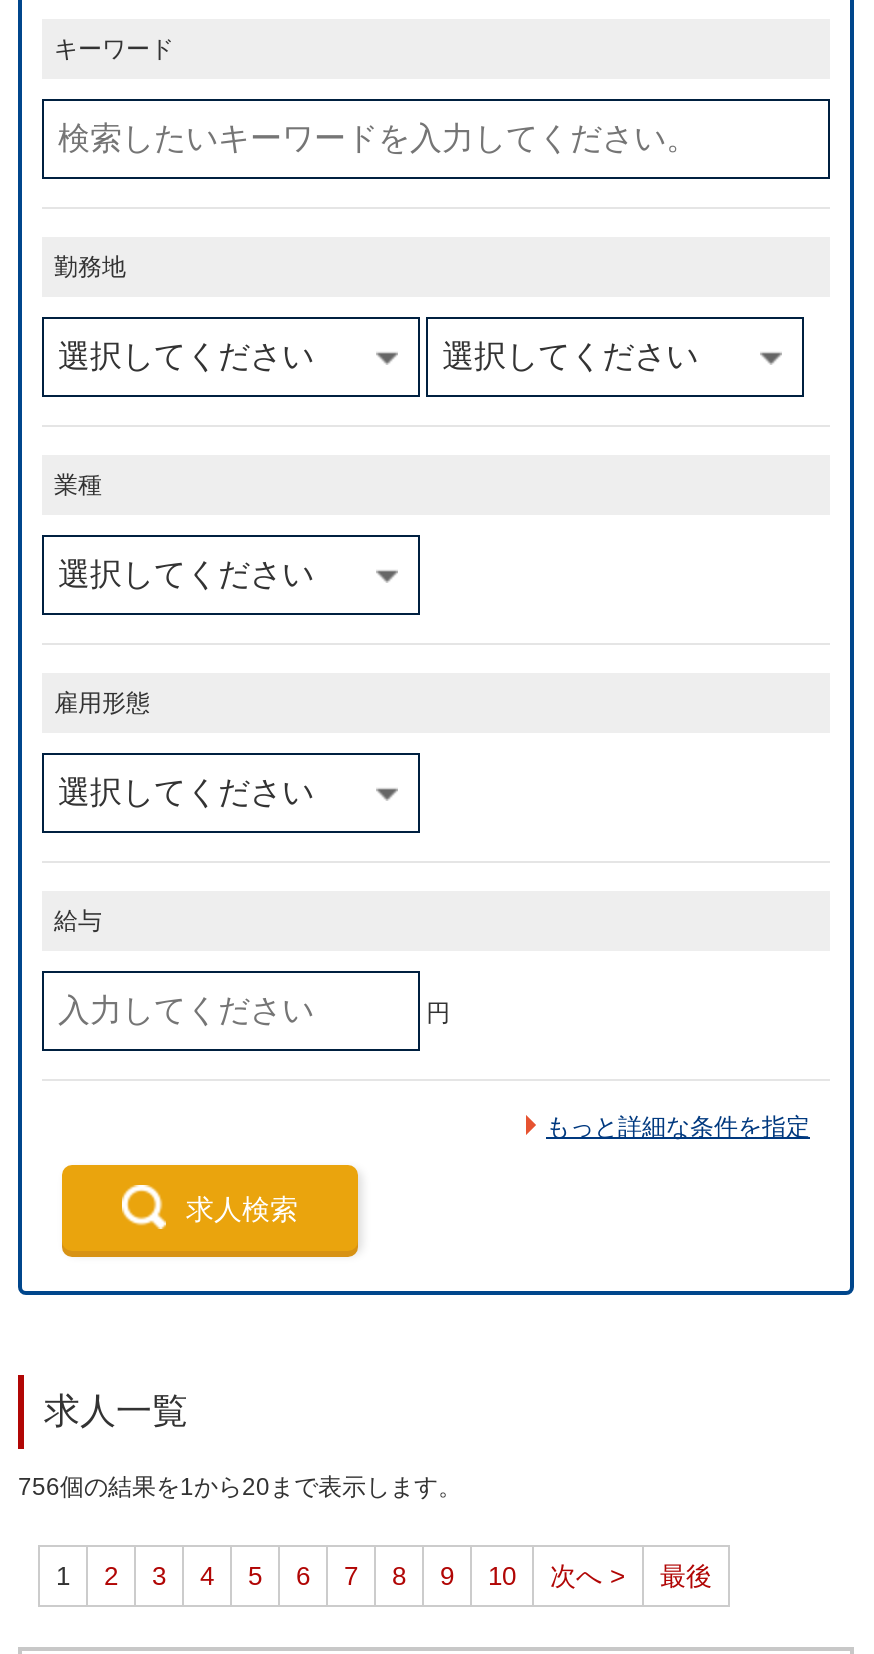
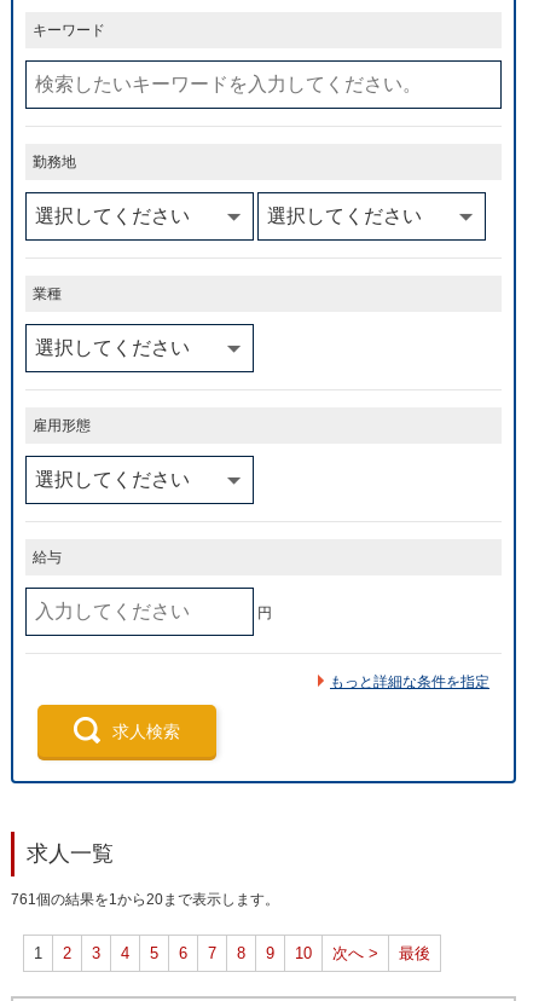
- 756個の結果を1から20まで表示します。
+ 761個の結果を1から20まで表示します。
